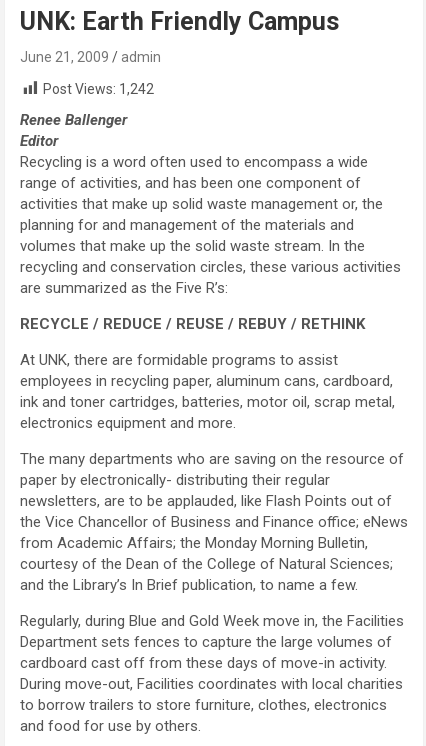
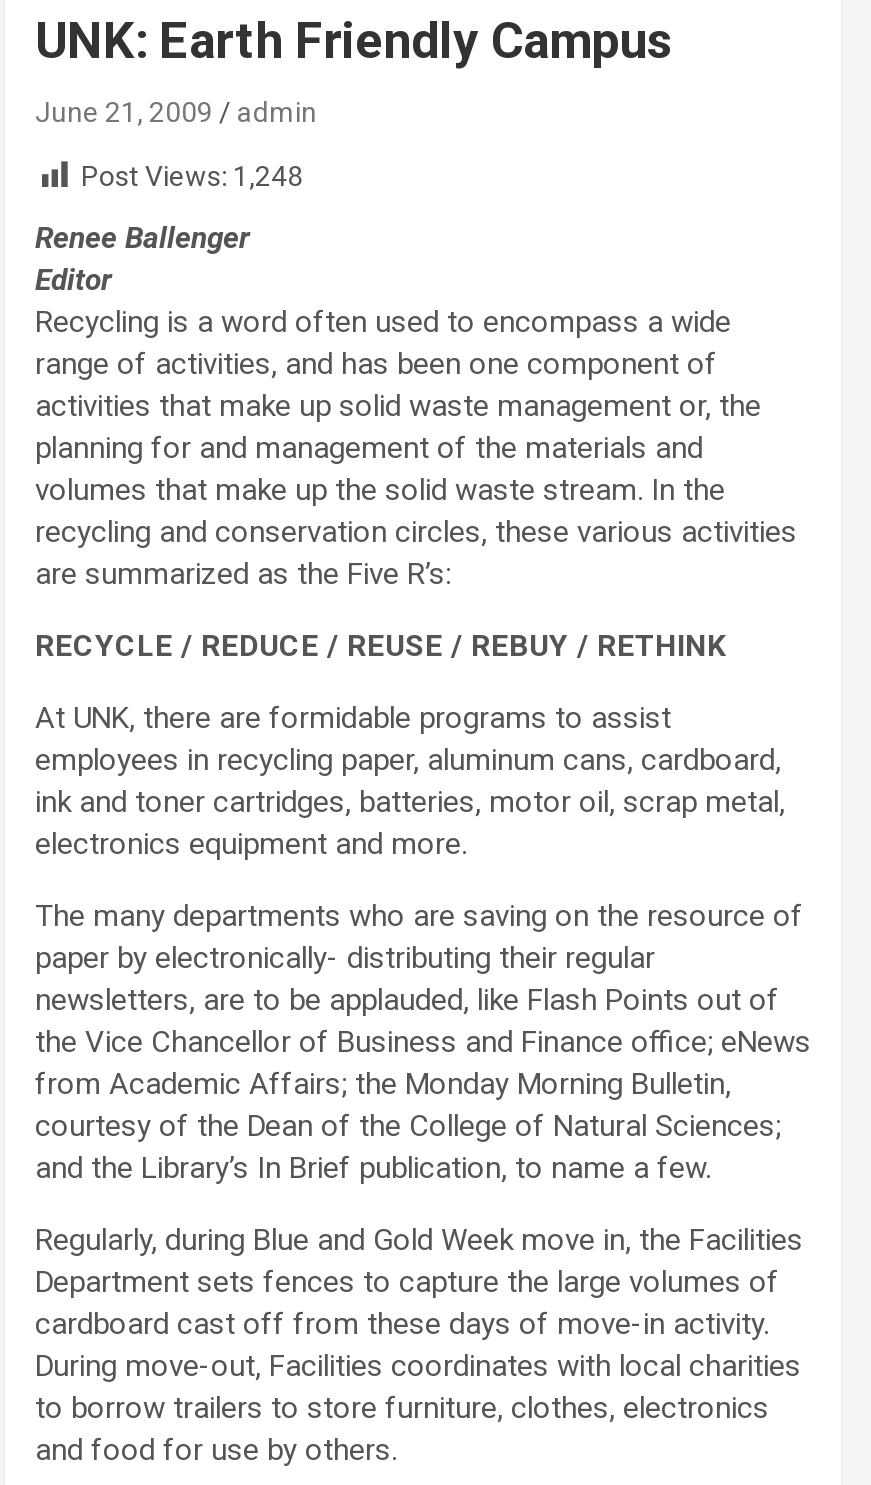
- Post Views: 1,242
+ Post Views: 1,248
